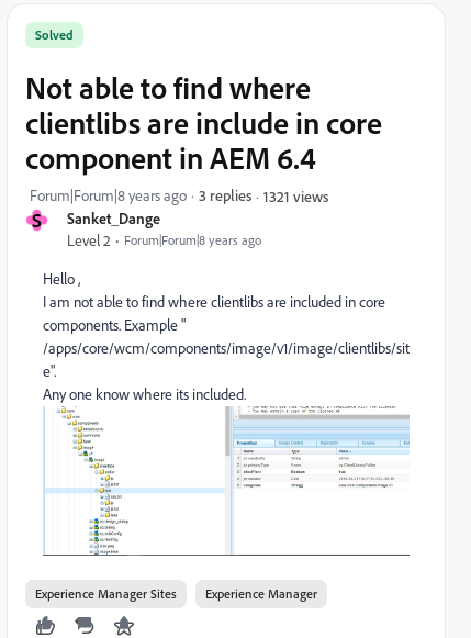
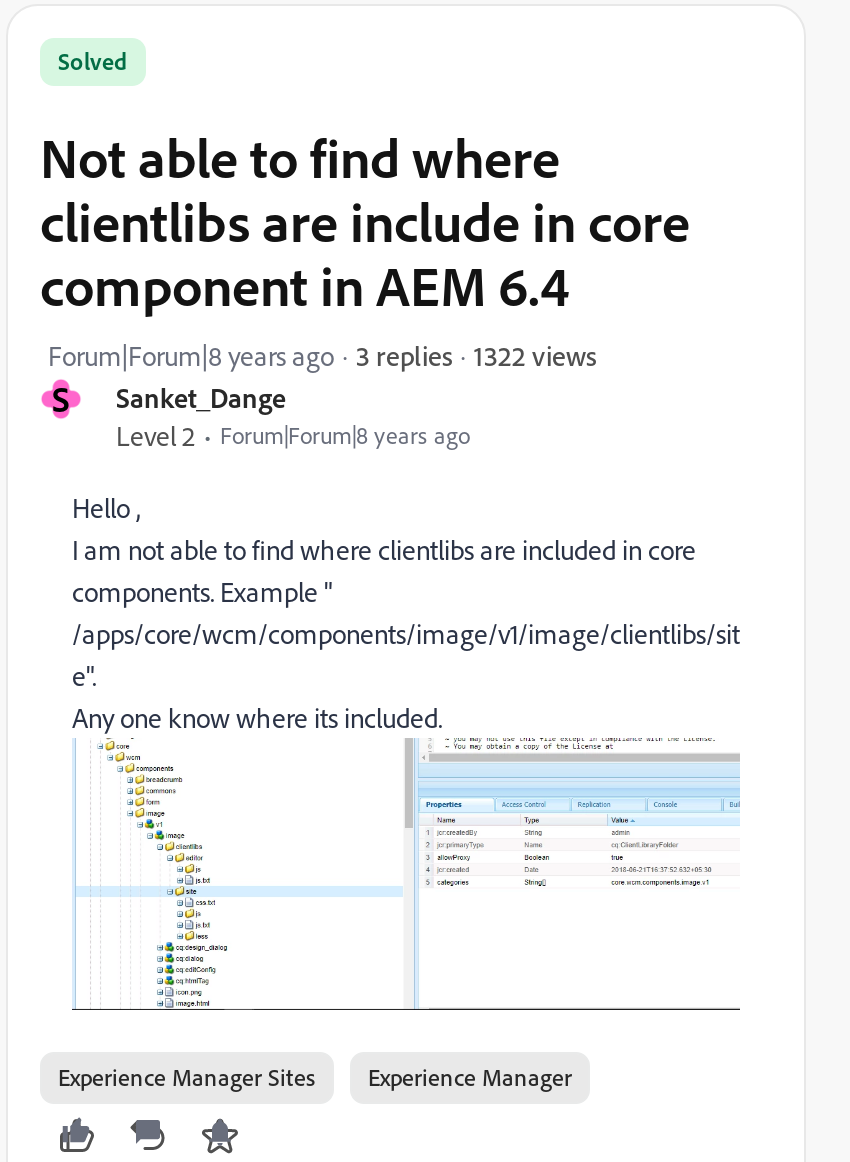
- 1321 views
+ 1322 views
